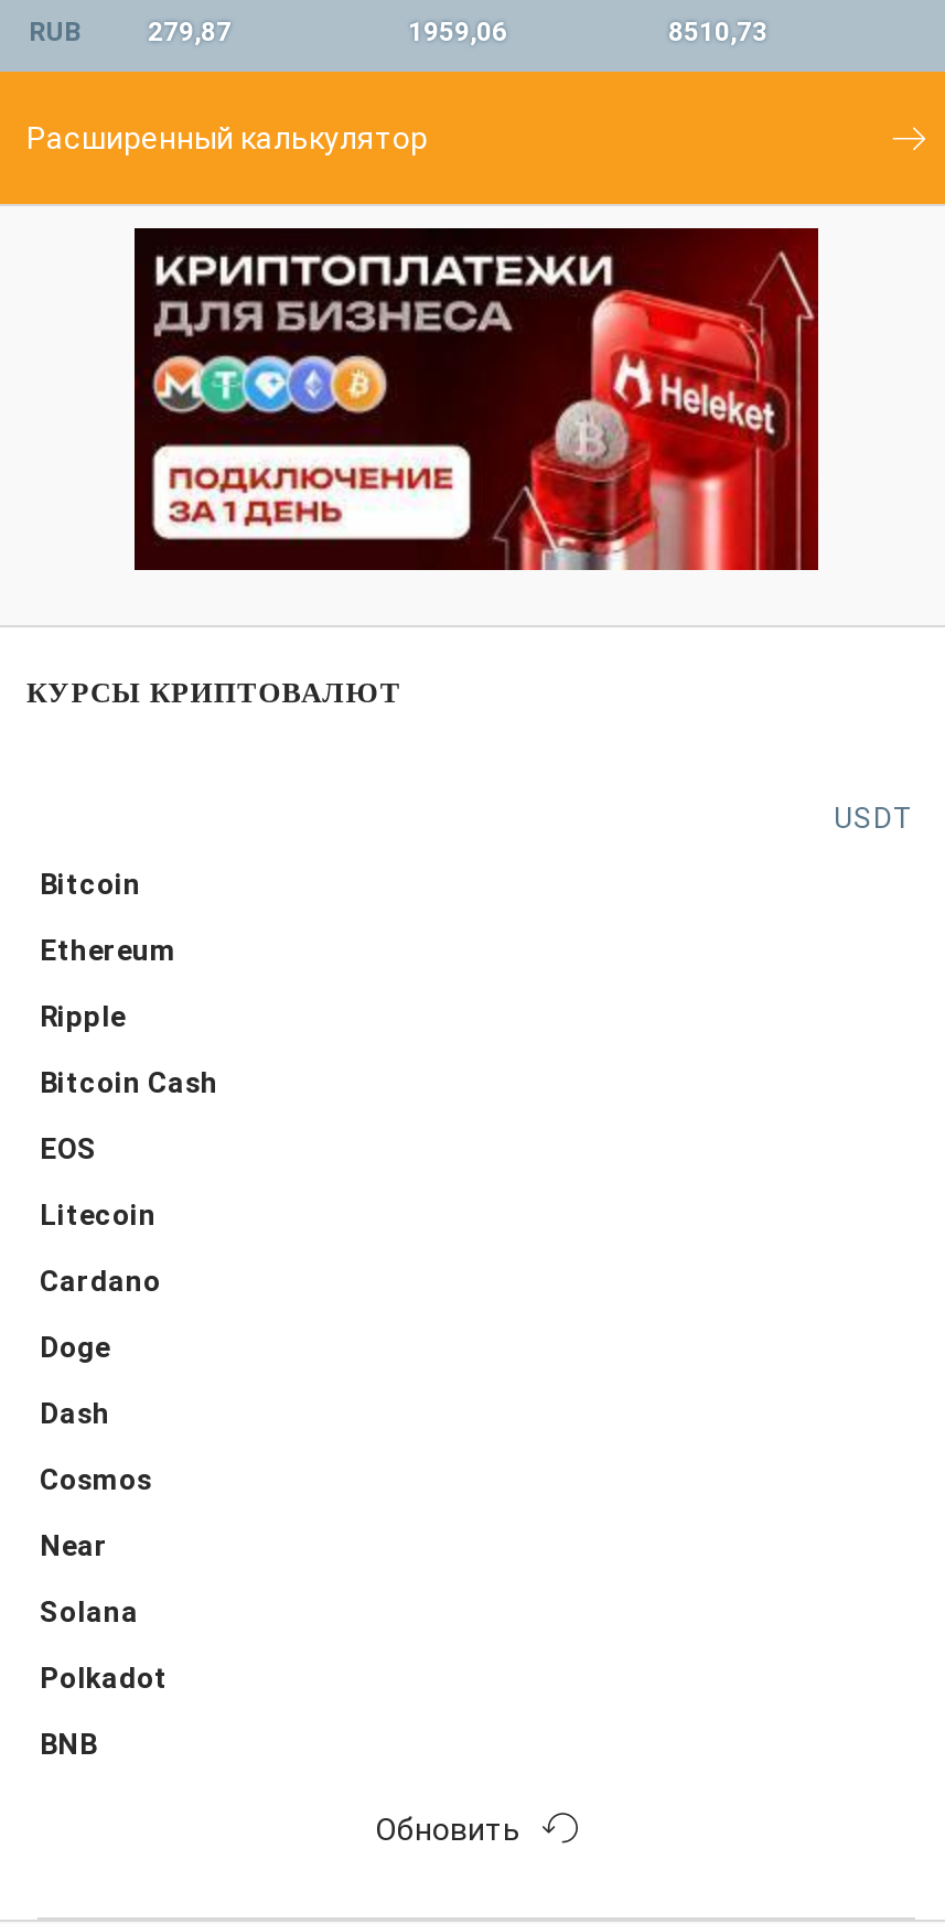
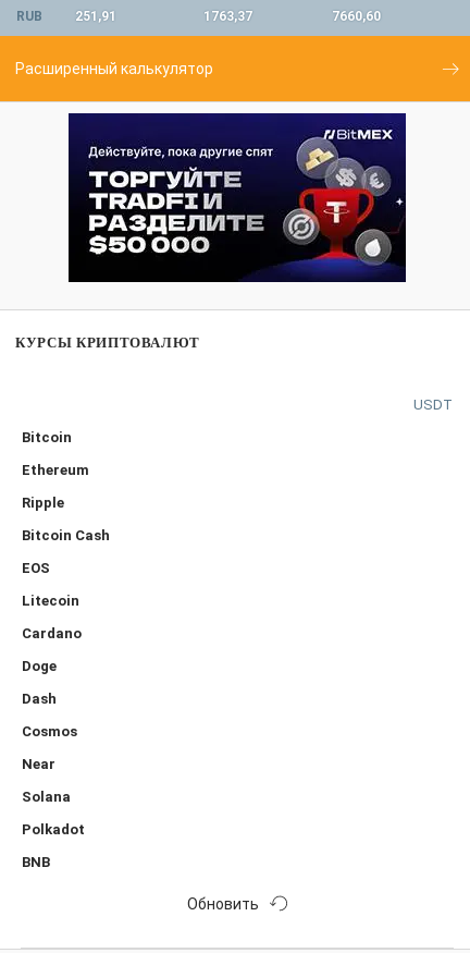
- 279,87
+ 251,91

- 1959,06
+ 1763,37

- 8510,73
+ 7660,60

- [image]
+ [image]
